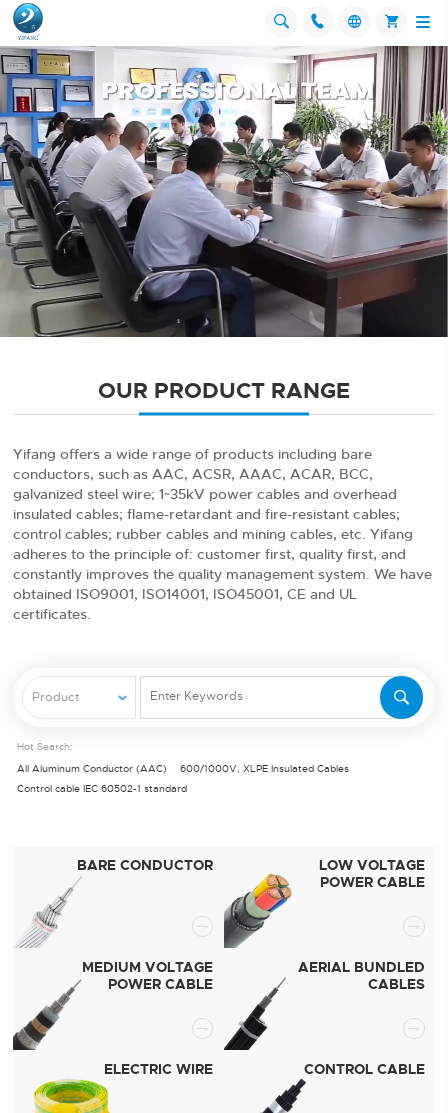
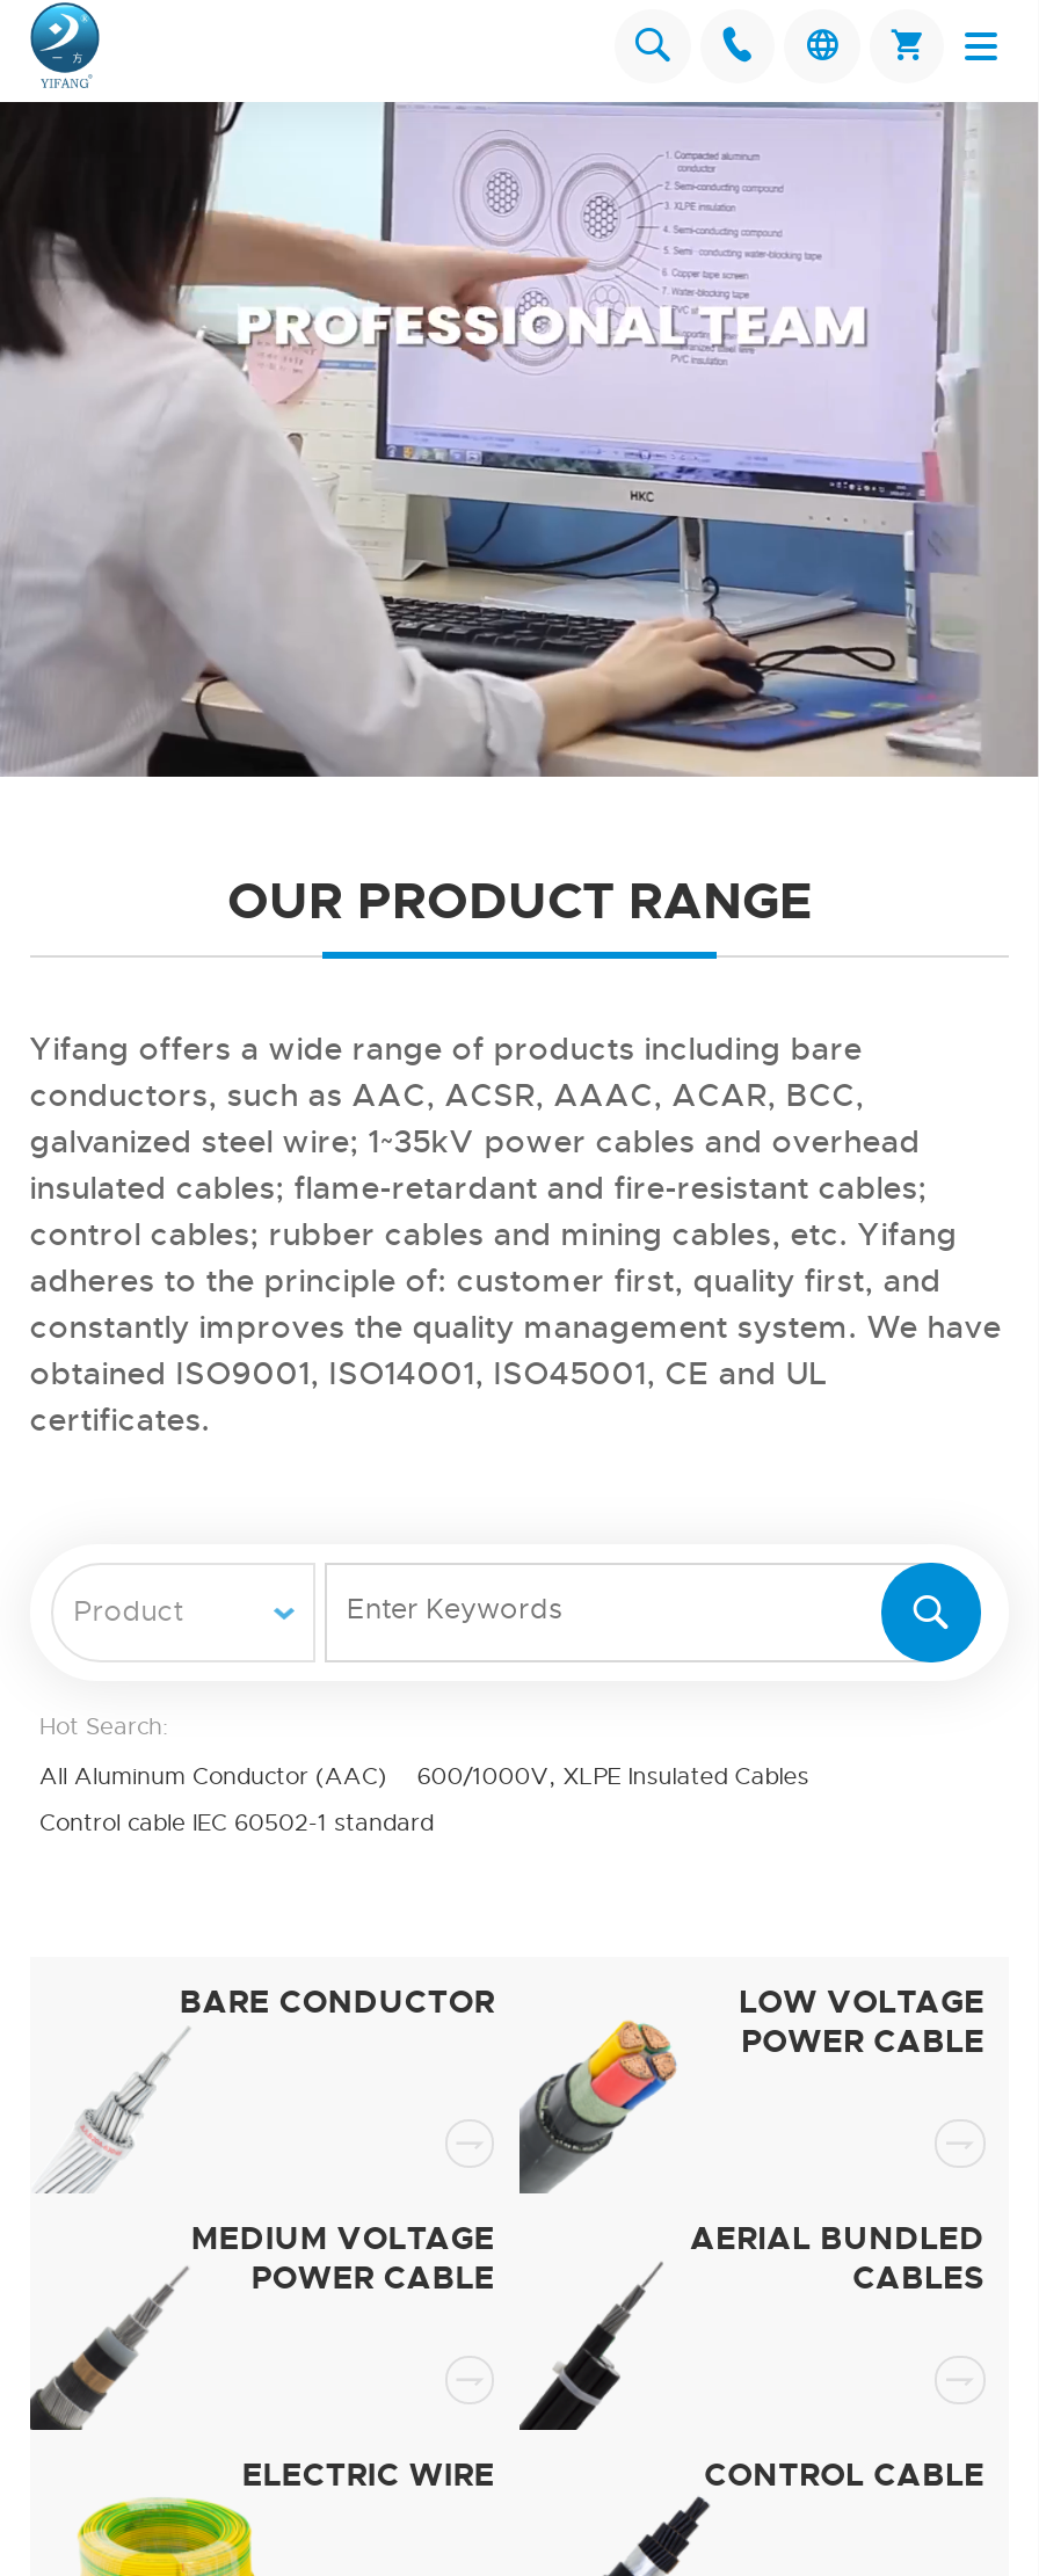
- [image]
+ [image]
